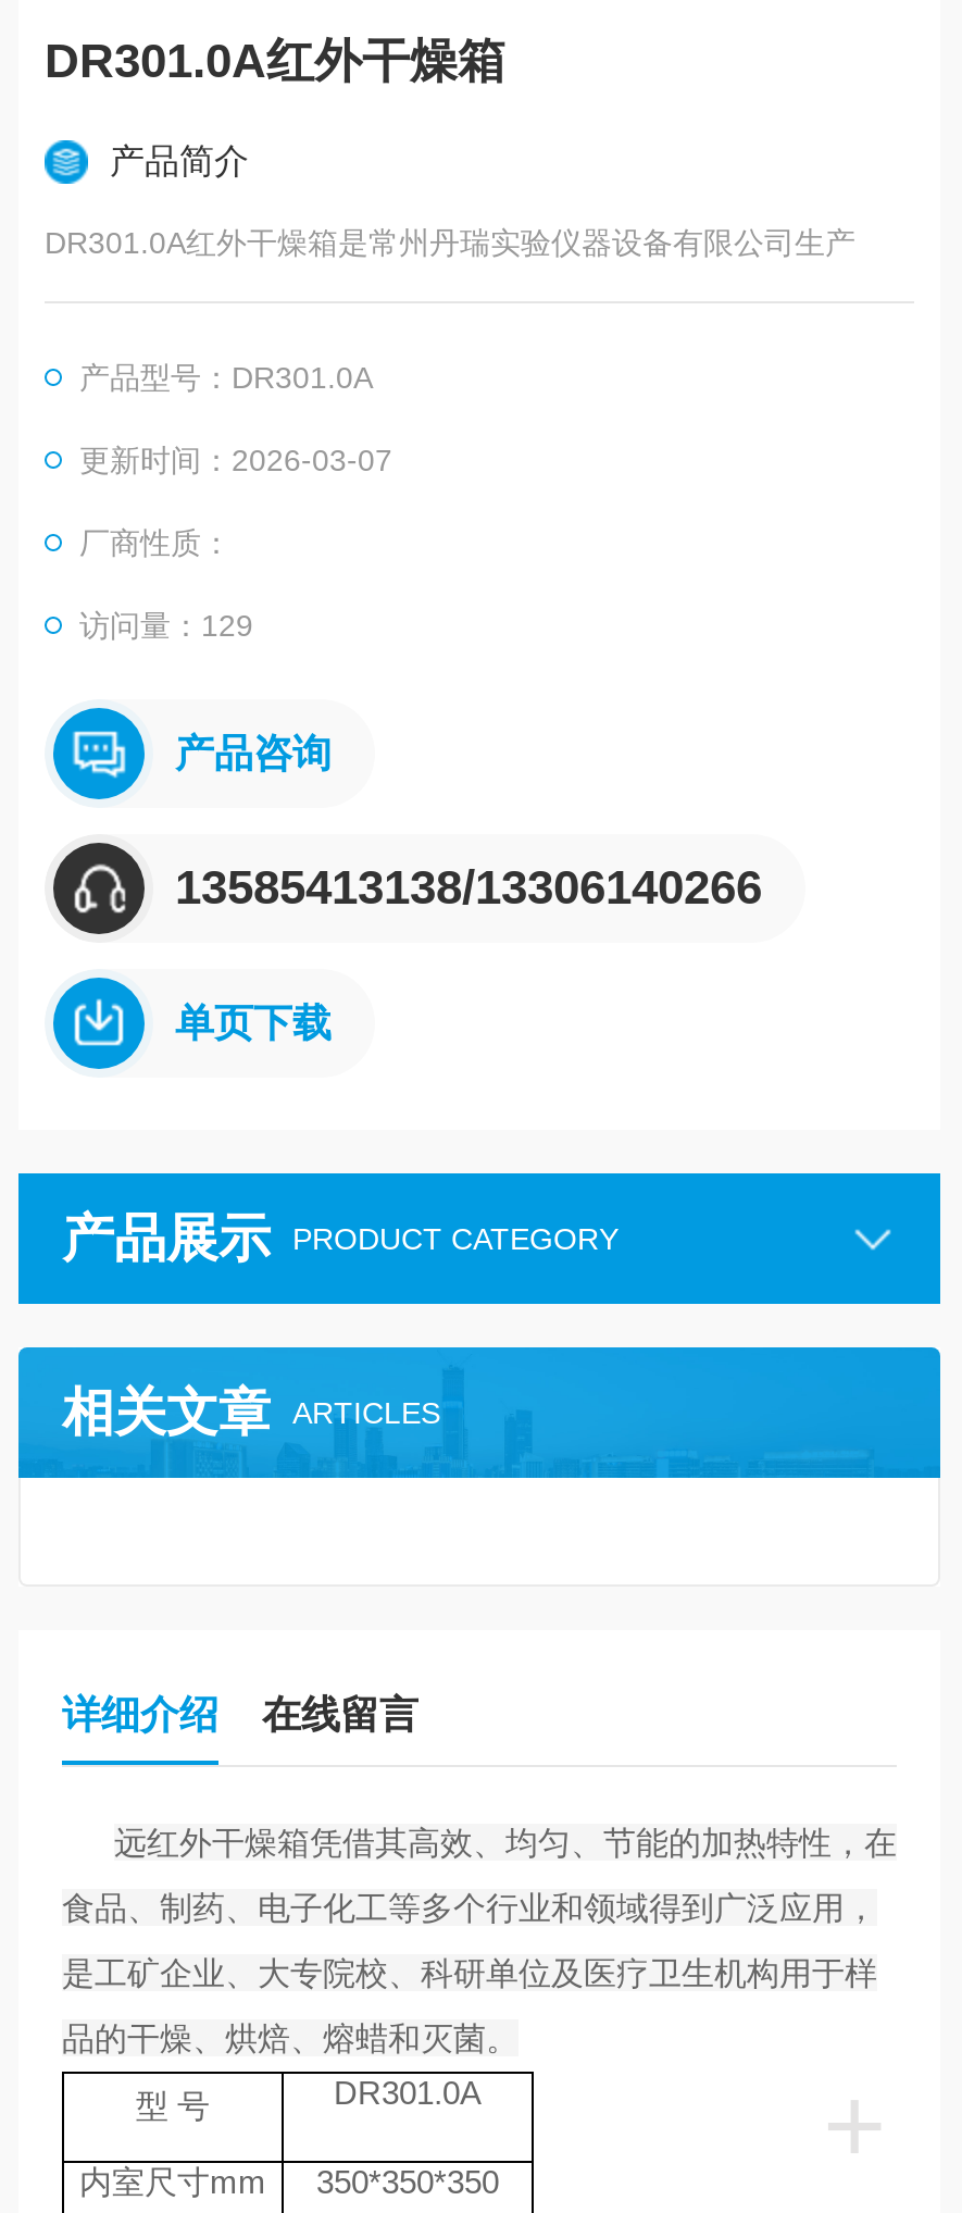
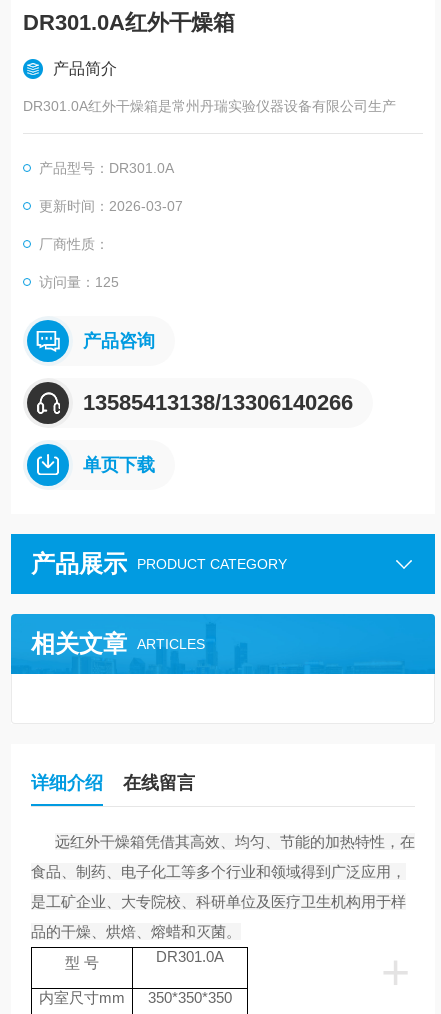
- 访问量：129
+ 访问量：125
